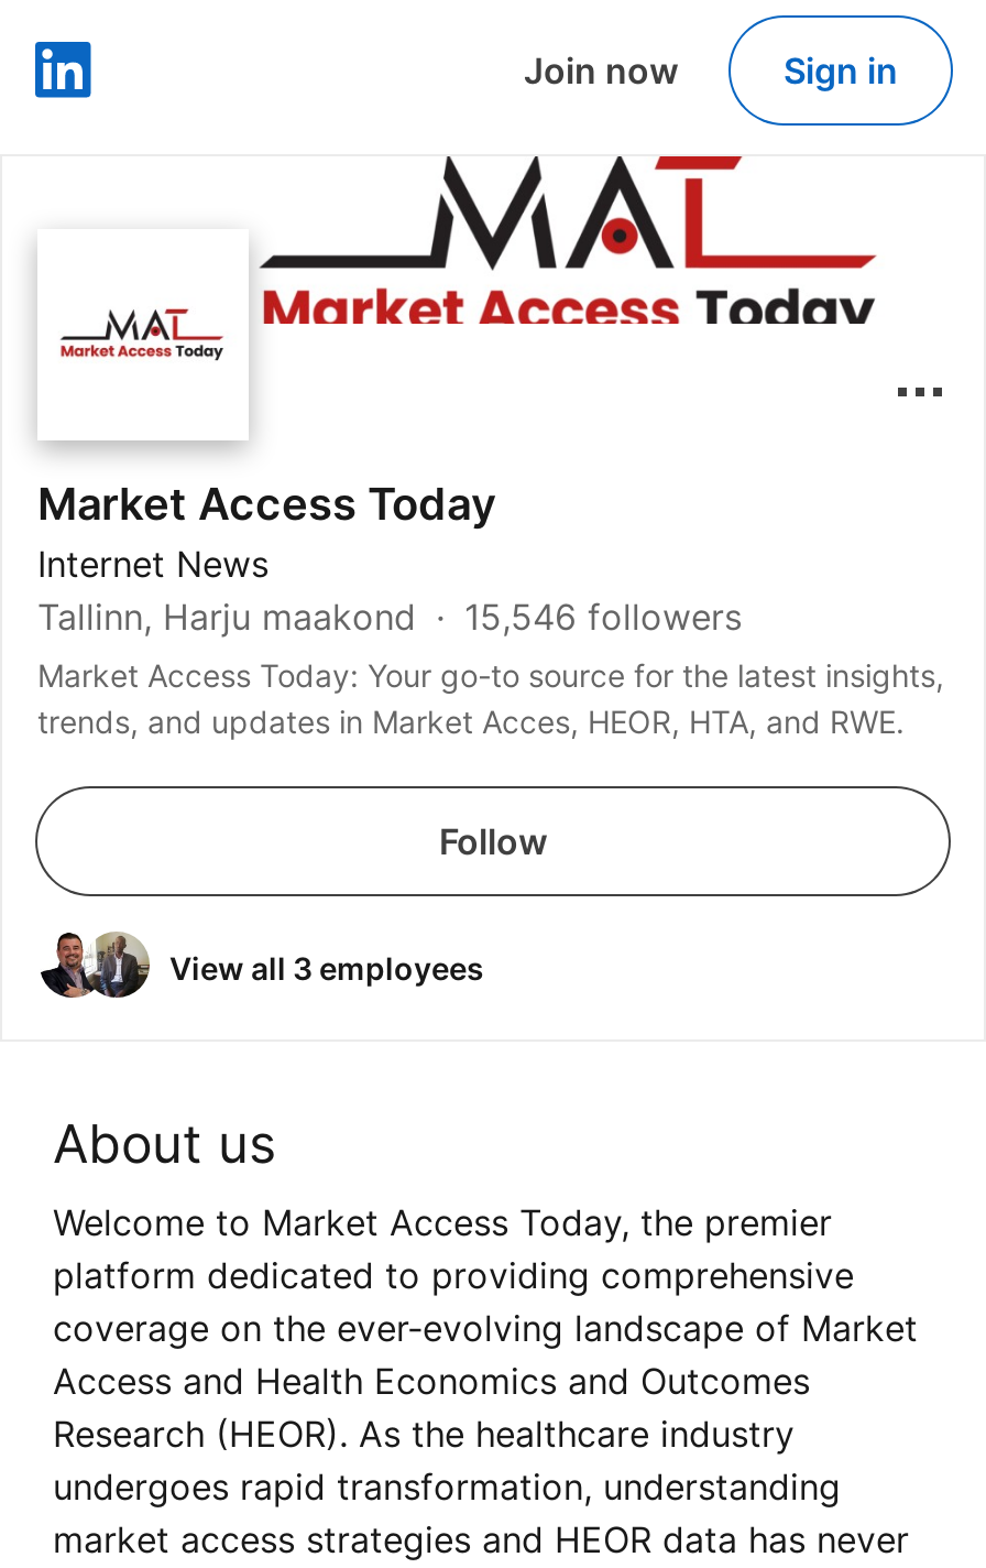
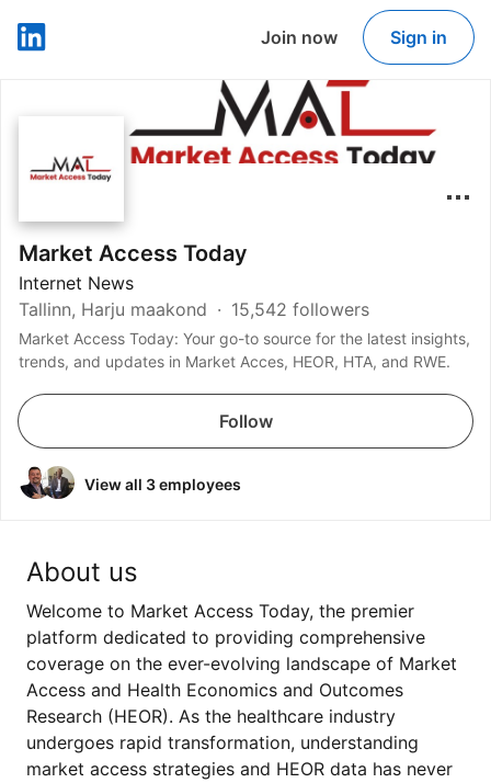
- Tallinn, Harju maakond 15,546 followers
+ Tallinn, Harju maakond 15,542 followers
